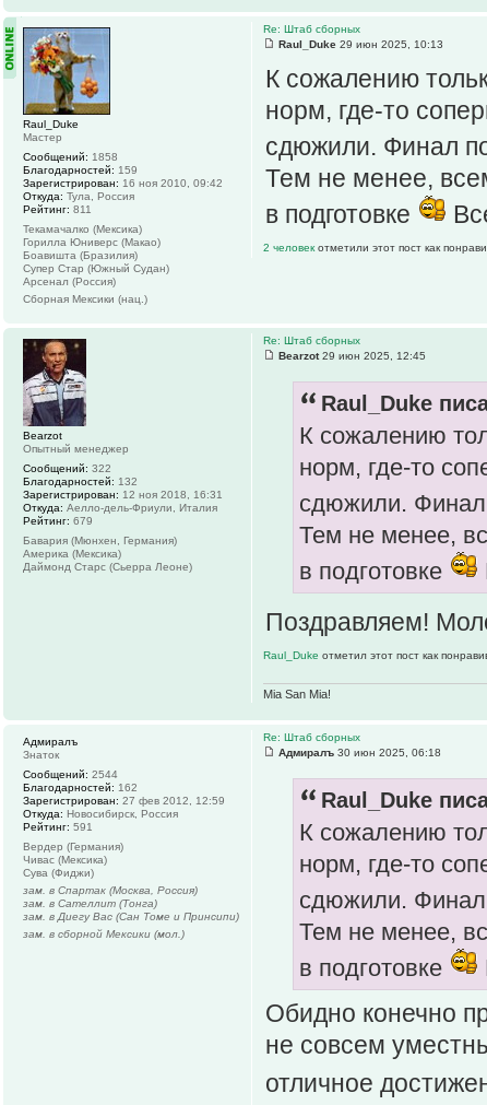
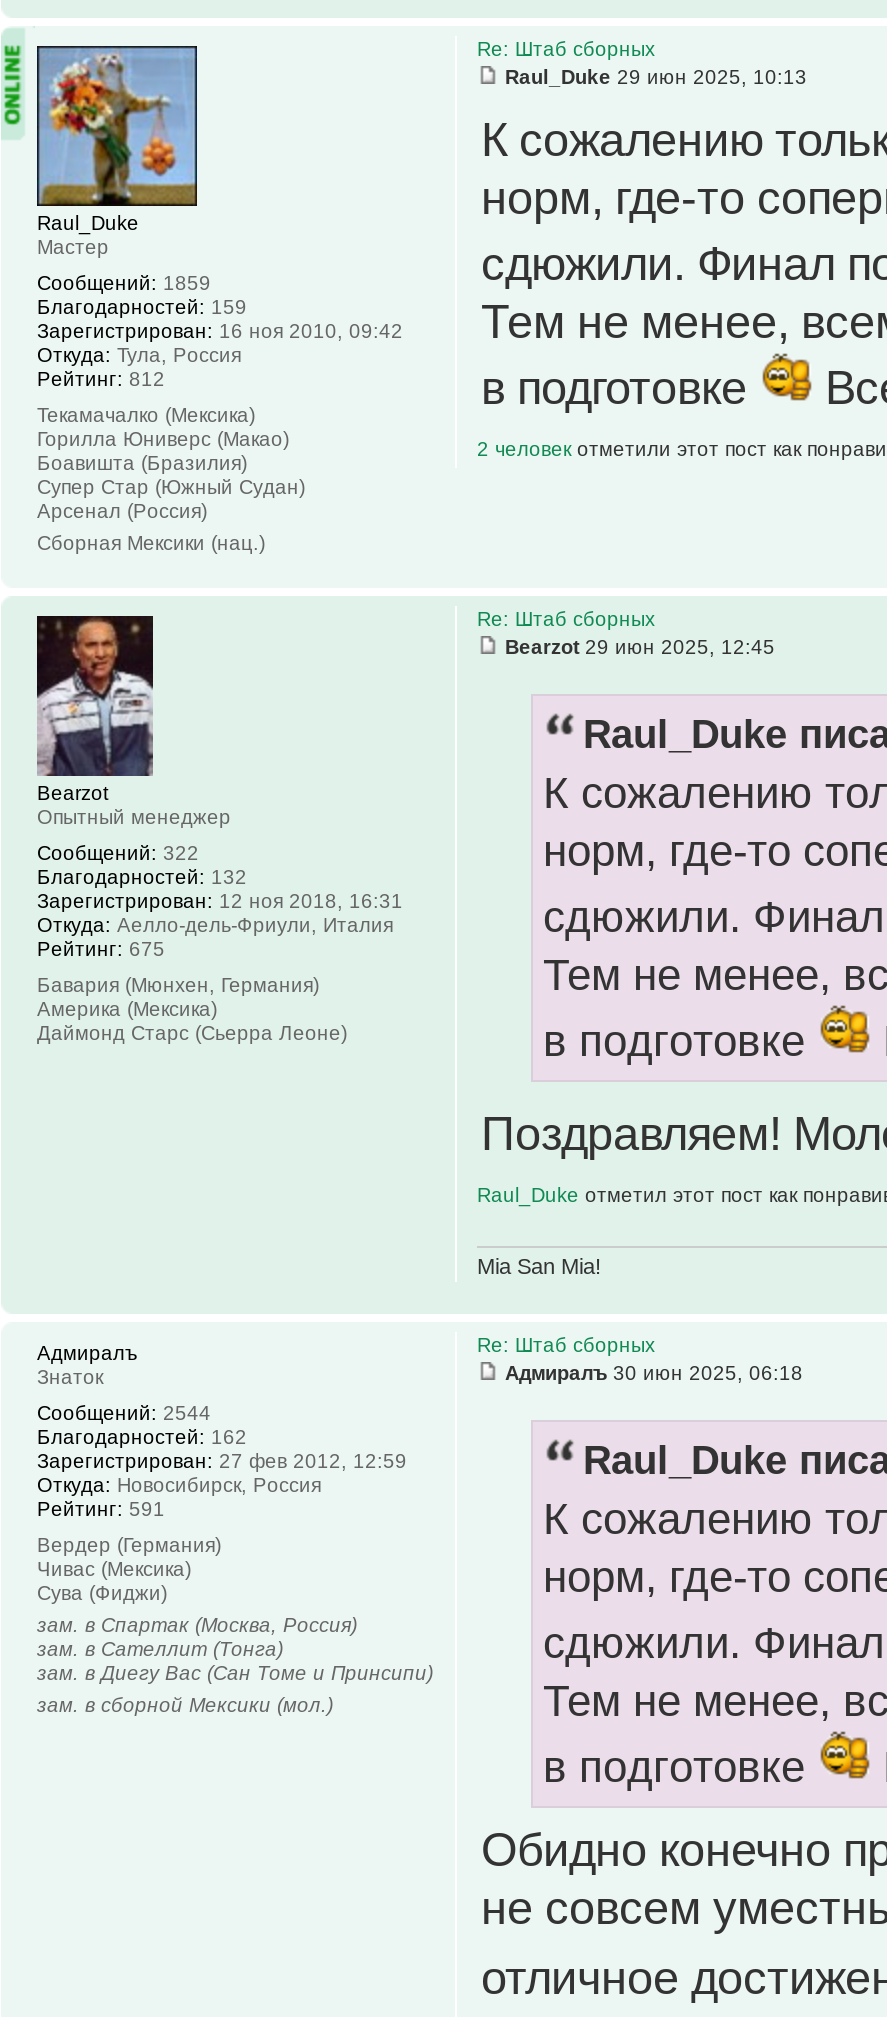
- Сообщений: 1858
+ Сообщений: 1859

- Рейтинг: 811
+ Рейтинг: 812

- Рейтинг: 679
+ Рейтинг: 675
